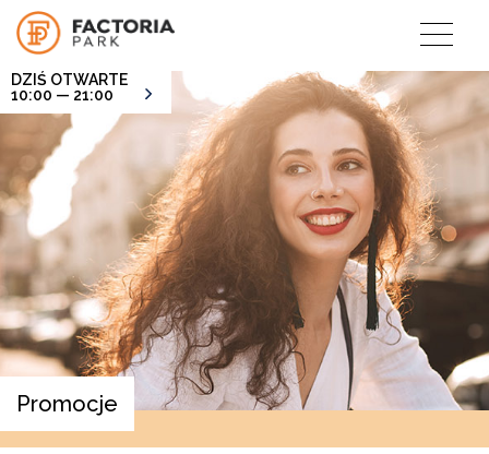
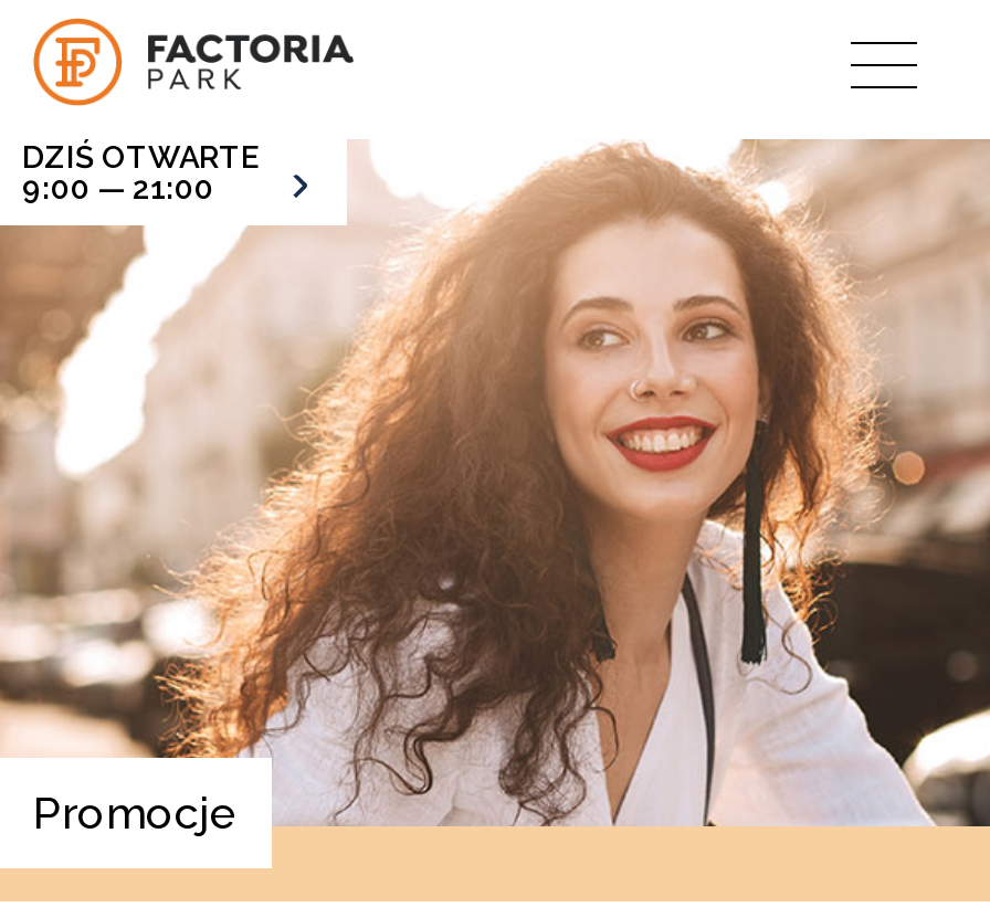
- 10:00 — 21:00
+ 9:00 — 21:00
